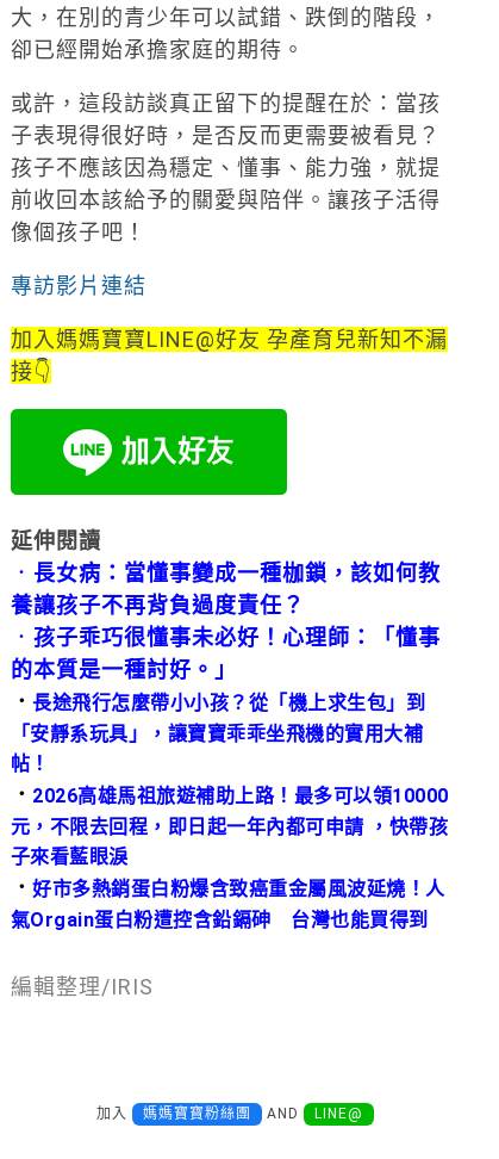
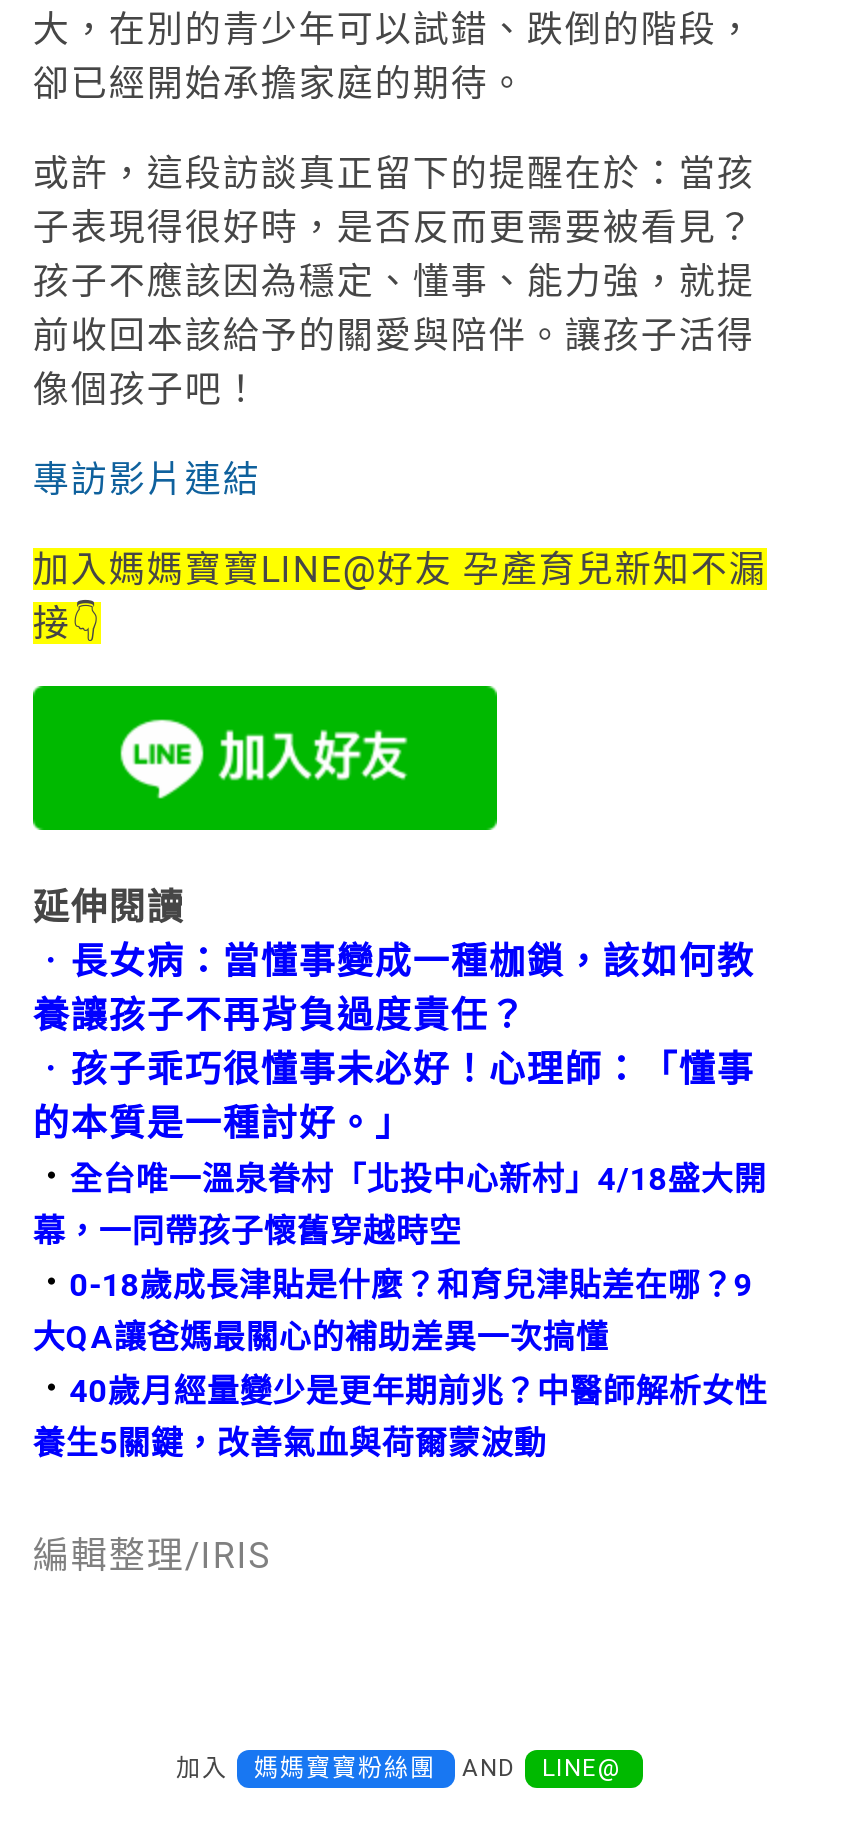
- ．長途飛行怎麼帶小小孩？從「機上求生包」到
- 「安靜系玩具」，讓寶寶乖乖坐飛機的實用大補
- 帖！
- ．2026高雄馬祖旅遊補助上路！最多可以領10000
- 元，不限去回程，即日起一年內都可申請 ，快帶孩
- 子來看藍眼淚
- ．好市多熱銷蛋白粉爆含致癌重金屬風波延燒！人
- 氣Orgain蛋白粉遭控含鉛鎘砷 台灣也能買得到
+ ．全台唯一溫泉眷村「北投中心新村」4/18盛大開
+ 幕，一同帶孩子懷舊穿越時空
+ ．0-18歲成長津貼是什麼？和育兒津貼差在哪？9
+ 大QA讓爸媽最關心的補助差異一次搞懂
+ ．40歲月經量變少是更年期前兆？中醫師解析女性
+ 養生5關鍵，改善氣血與荷爾蒙波動
